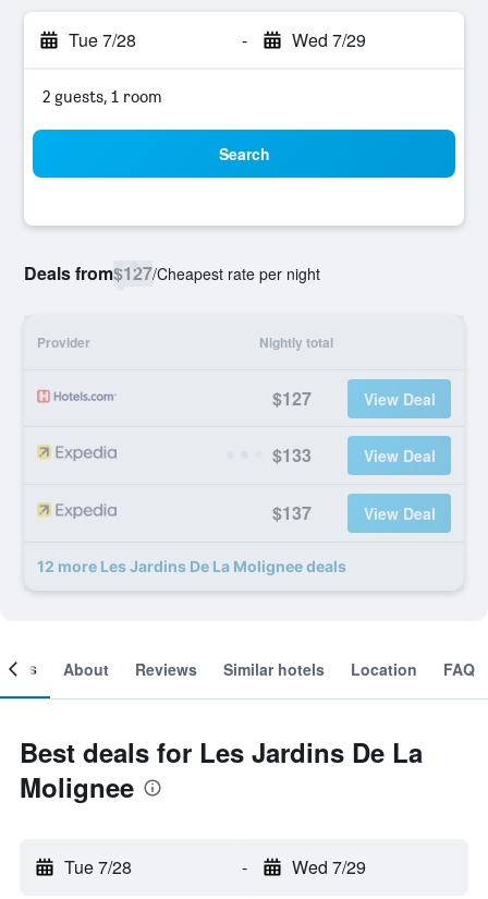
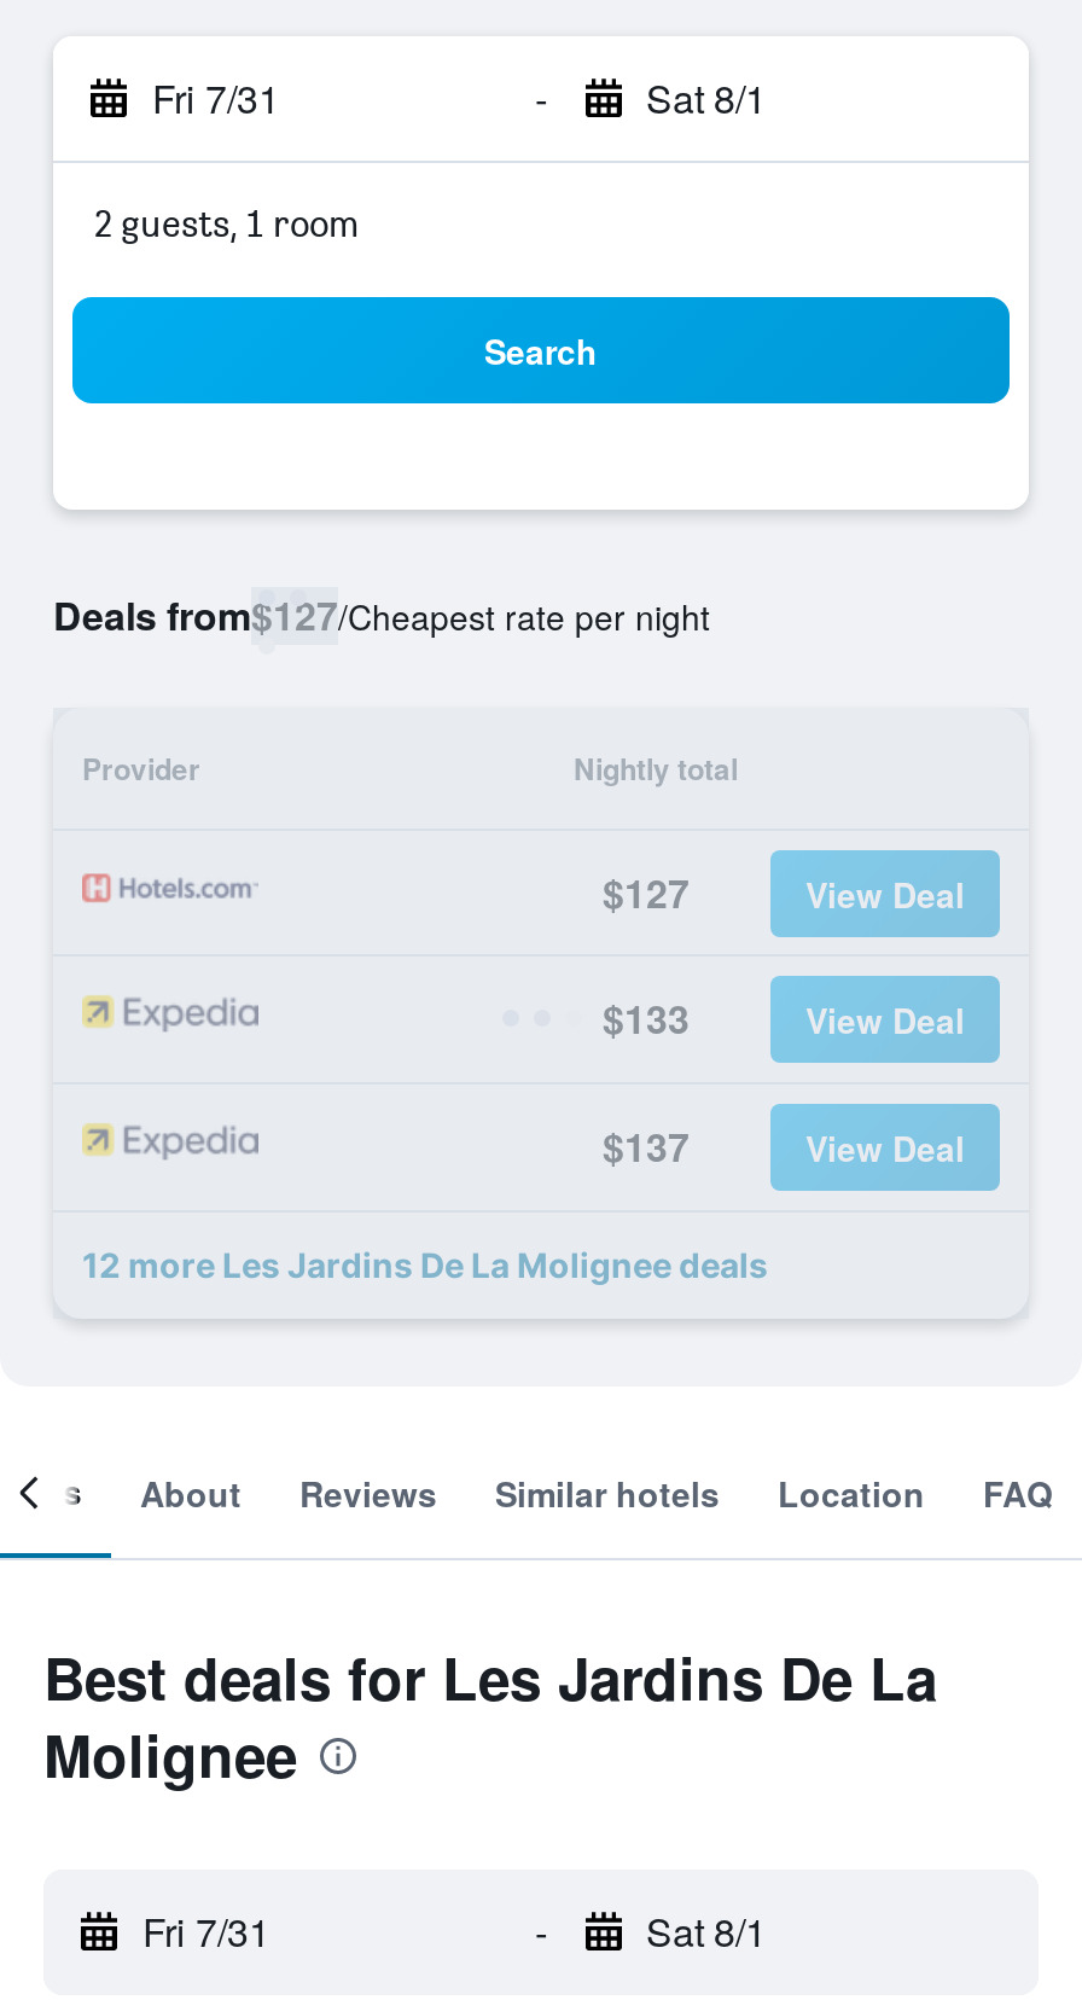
- Tue 7/28
+ Fri 7/31

- Wed 7/29
+ Sat 8/1

- Tue 7/28
+ Fri 7/31

- Wed 7/29
+ Sat 8/1
